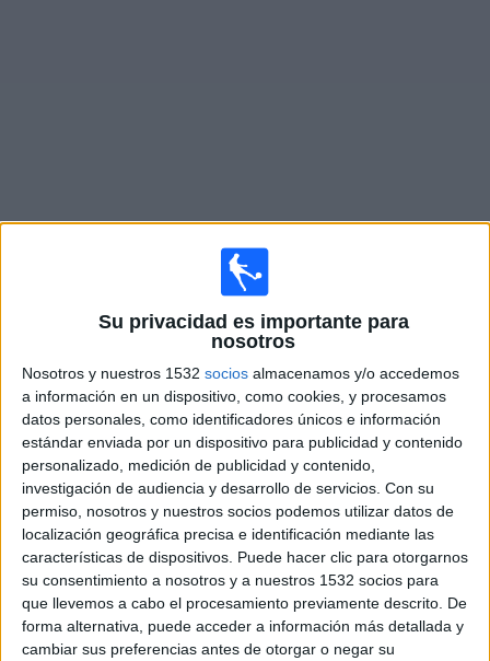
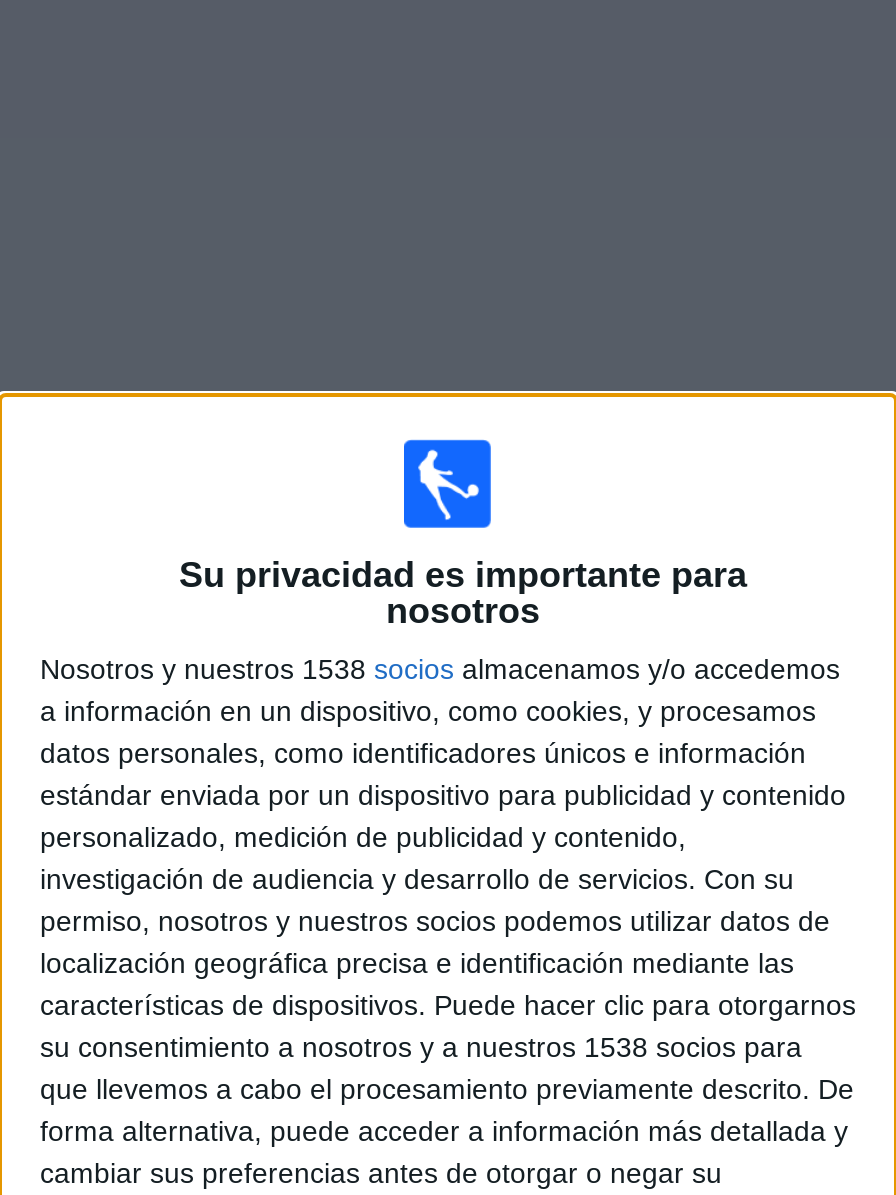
- Nosotros y nuestros 1532 socios almacenamos y/o accedemos
+ Nosotros y nuestros 1538 socios almacenamos y/o accedemos

- su consentimiento a nosotros y a nuestros 1532 socios para
+ su consentimiento a nosotros y a nuestros 1538 socios para
